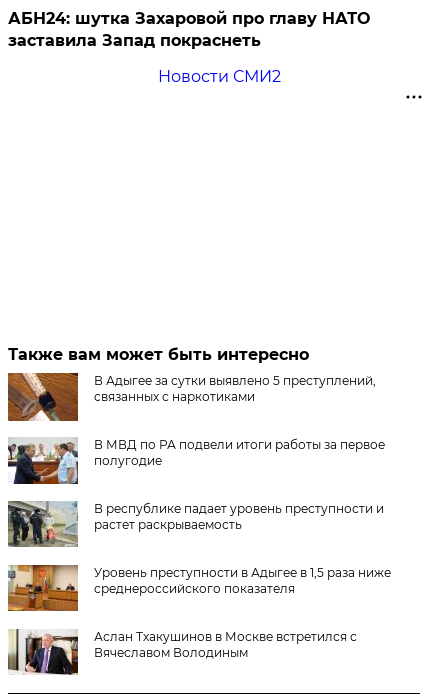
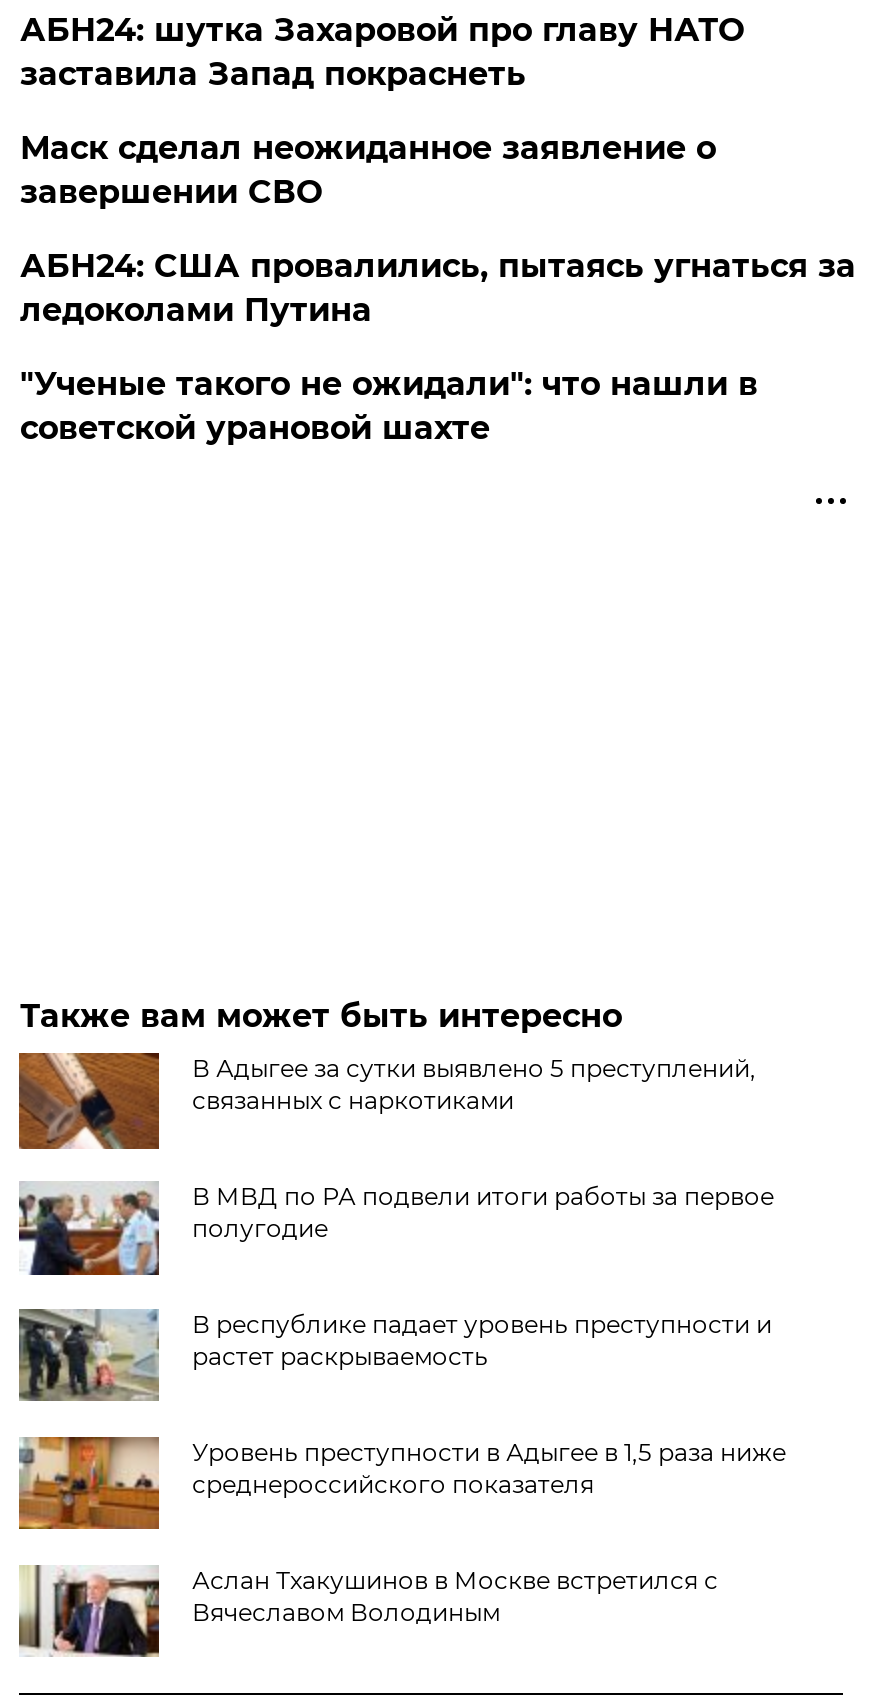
- Новости СМИ2
+ Маск сделал неожиданное заявление о
+ завершении СВО
+ АБН24: США провалились, пытаясь угнаться за
+ ледоколами Путина
+ "Ученые такого не ожидали": что нашли в
+ советской урановой шахте
